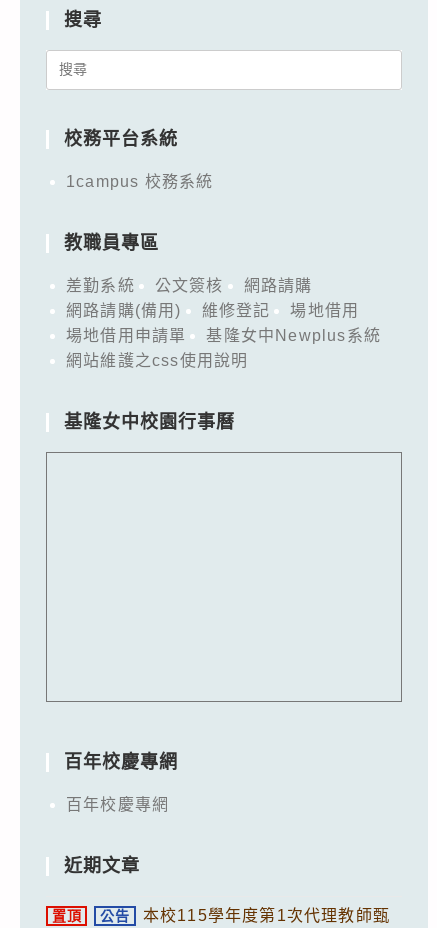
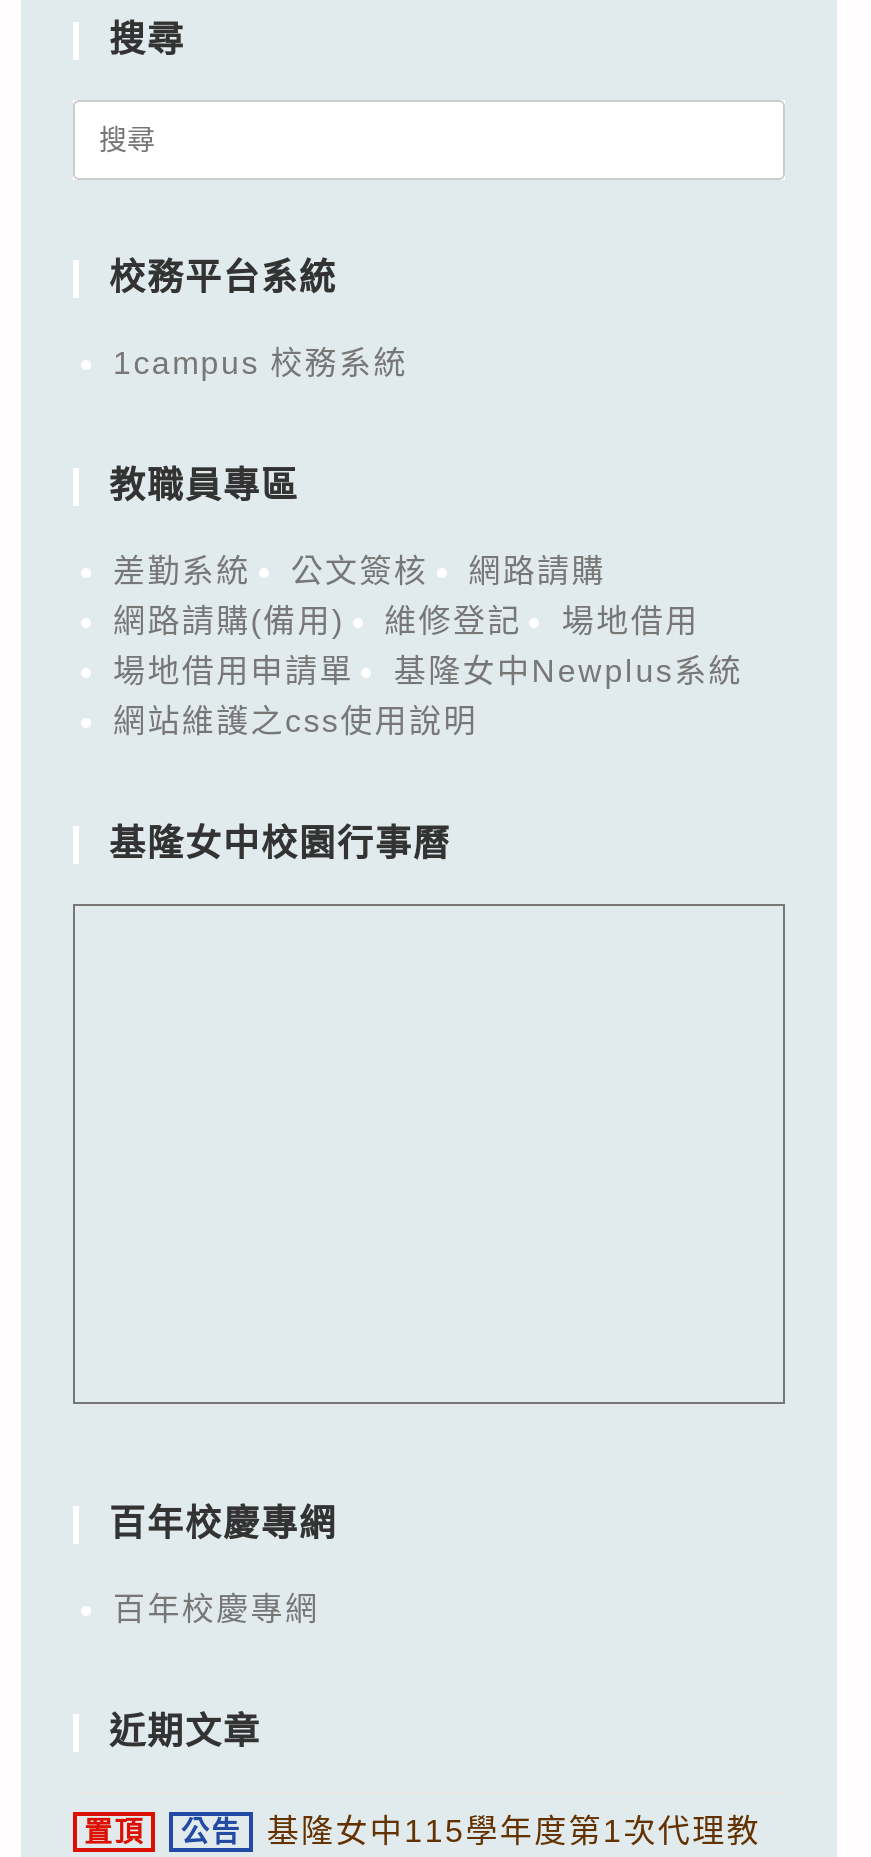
- 本校115學年度第1次代理教師甄
+ 基隆女中115學年度第1次代理教
